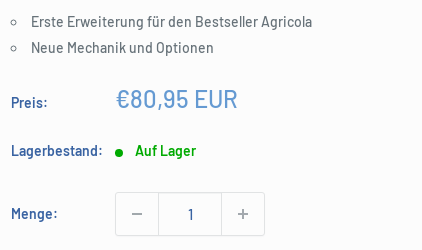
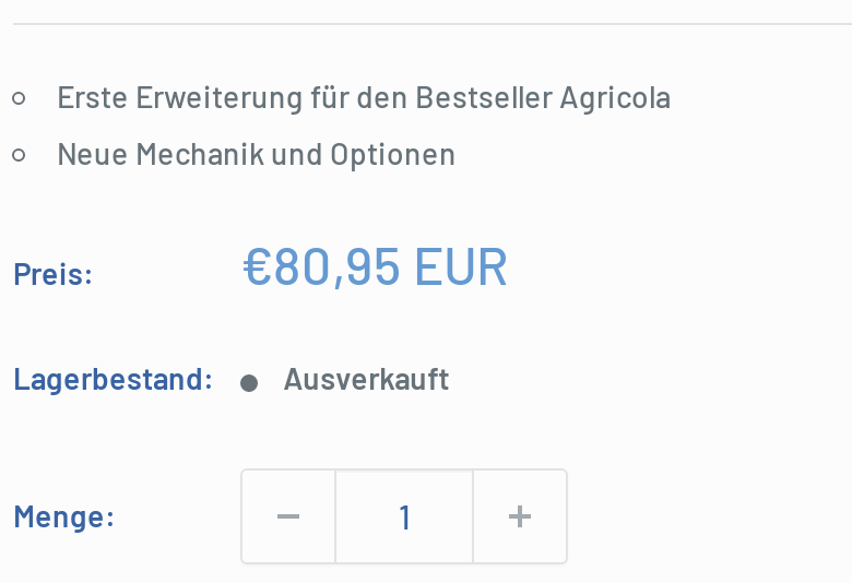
- Auf Lager
+ Ausverkauft
